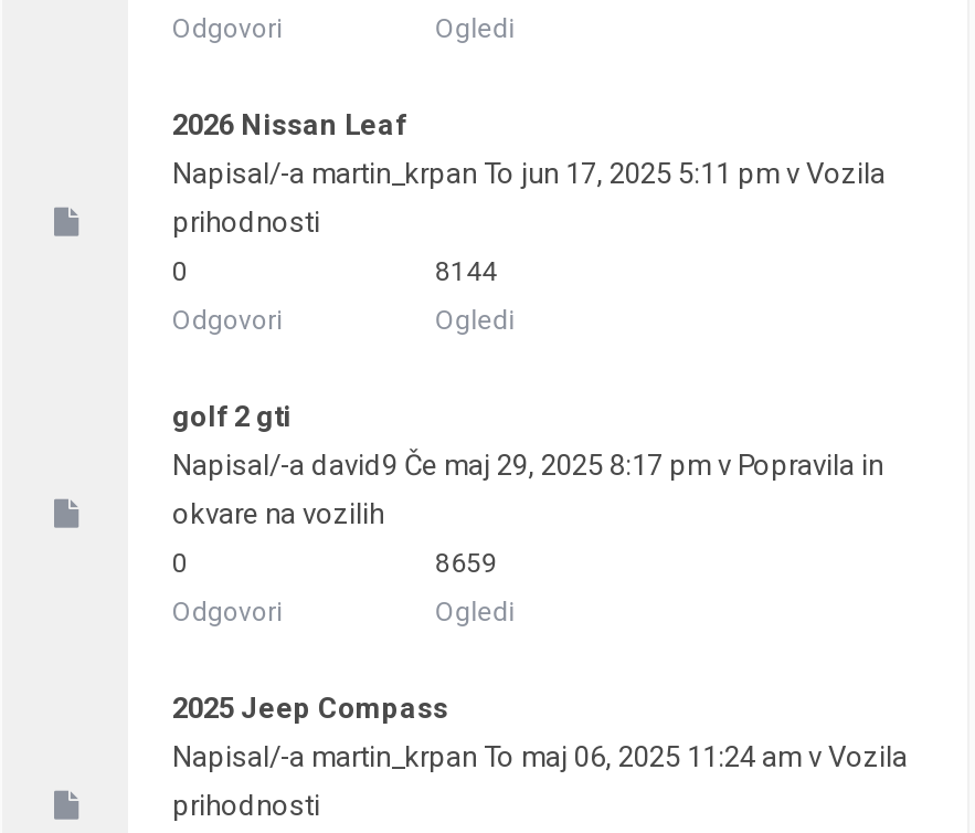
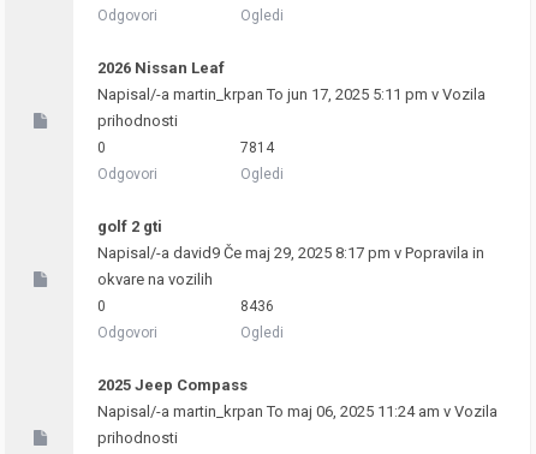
- 8144
+ 7814

- 8659
+ 8436
